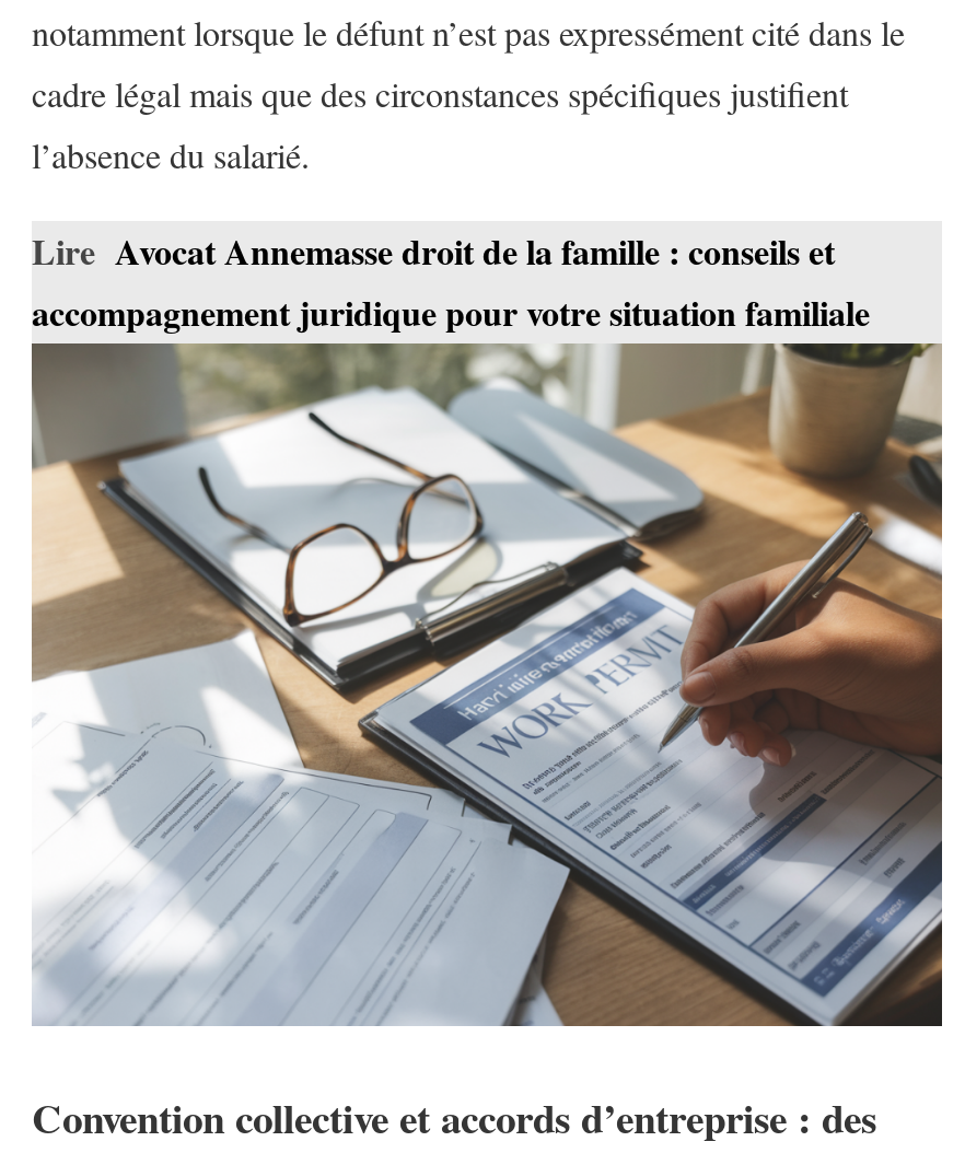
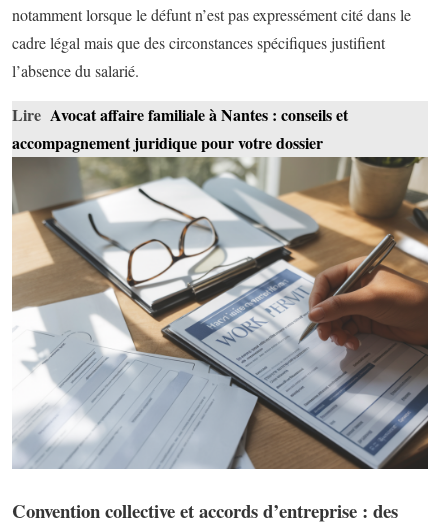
- Lire Avocat Annemasse droit de la famille : conseils et
- accompagnement juridique pour votre situation familiale
+ Lire Avocat affaire familiale à Nantes : conseils et
+ accompagnement juridique pour votre dossier
